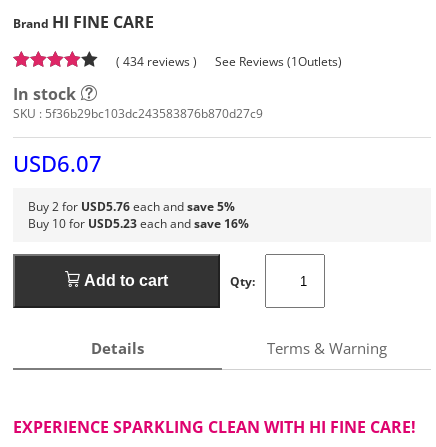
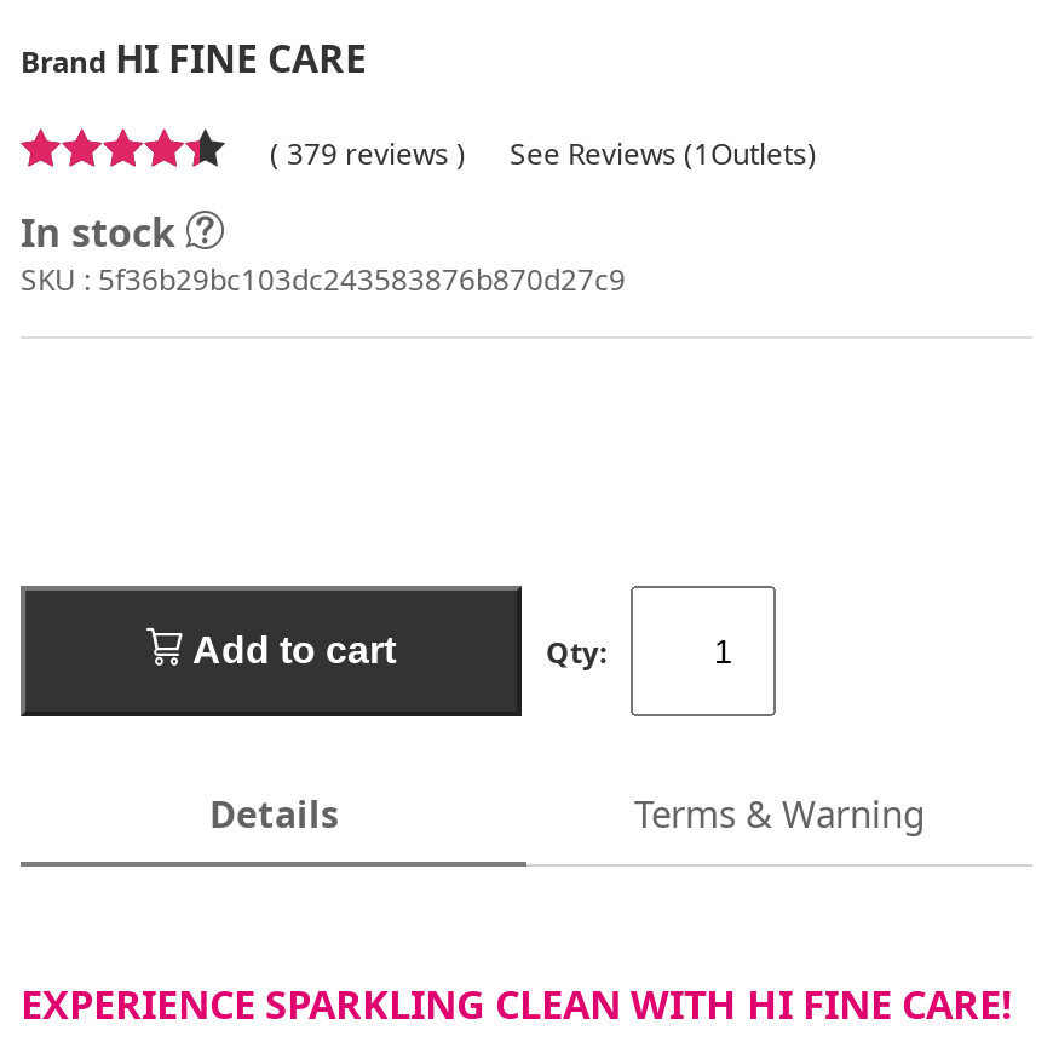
- ( 434 reviews ) See Reviews (1Outlets)
+ ( 379 reviews ) See Reviews (1Outlets)

- USD6.07
- Buy 2 for USD5.76 each and save 5%
- Buy 10 for USD5.23 each and save 16%
